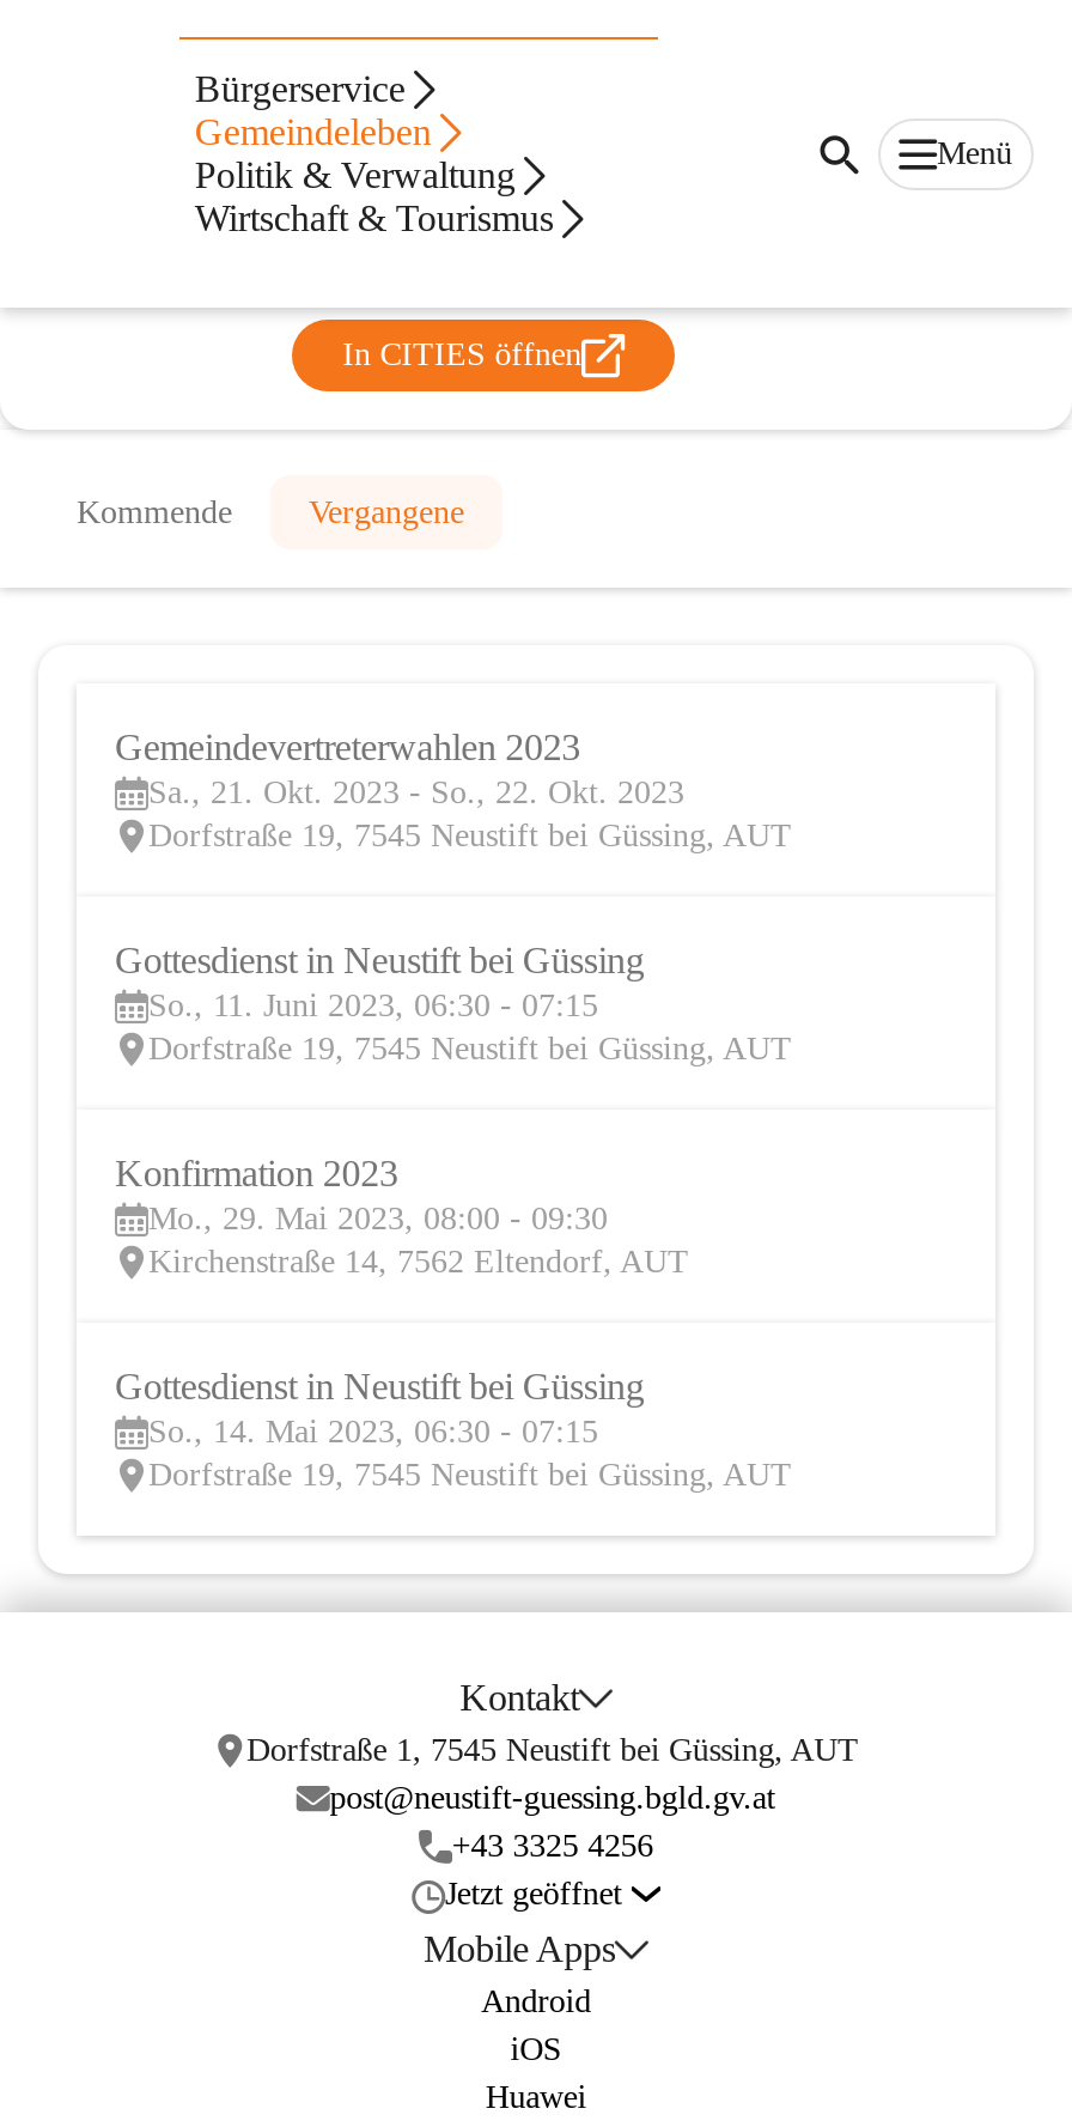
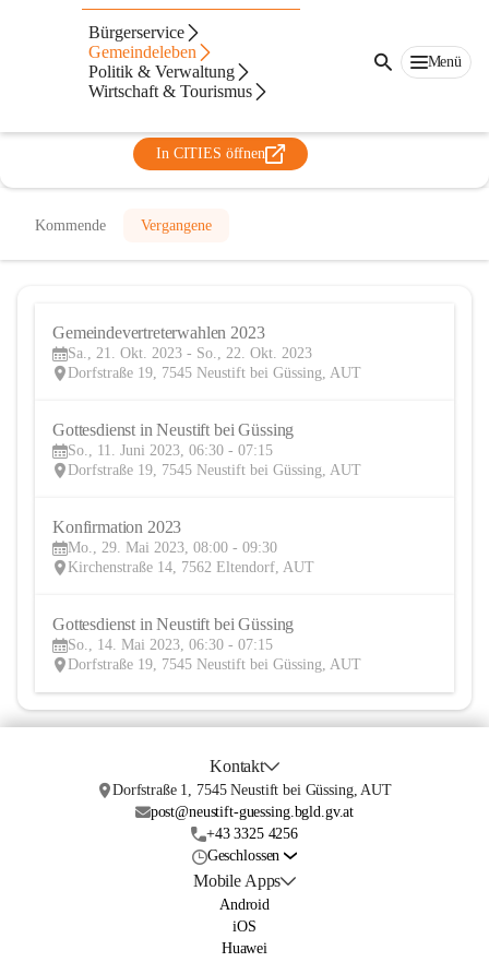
- Jetzt geöffnet
+ Geschlossen
